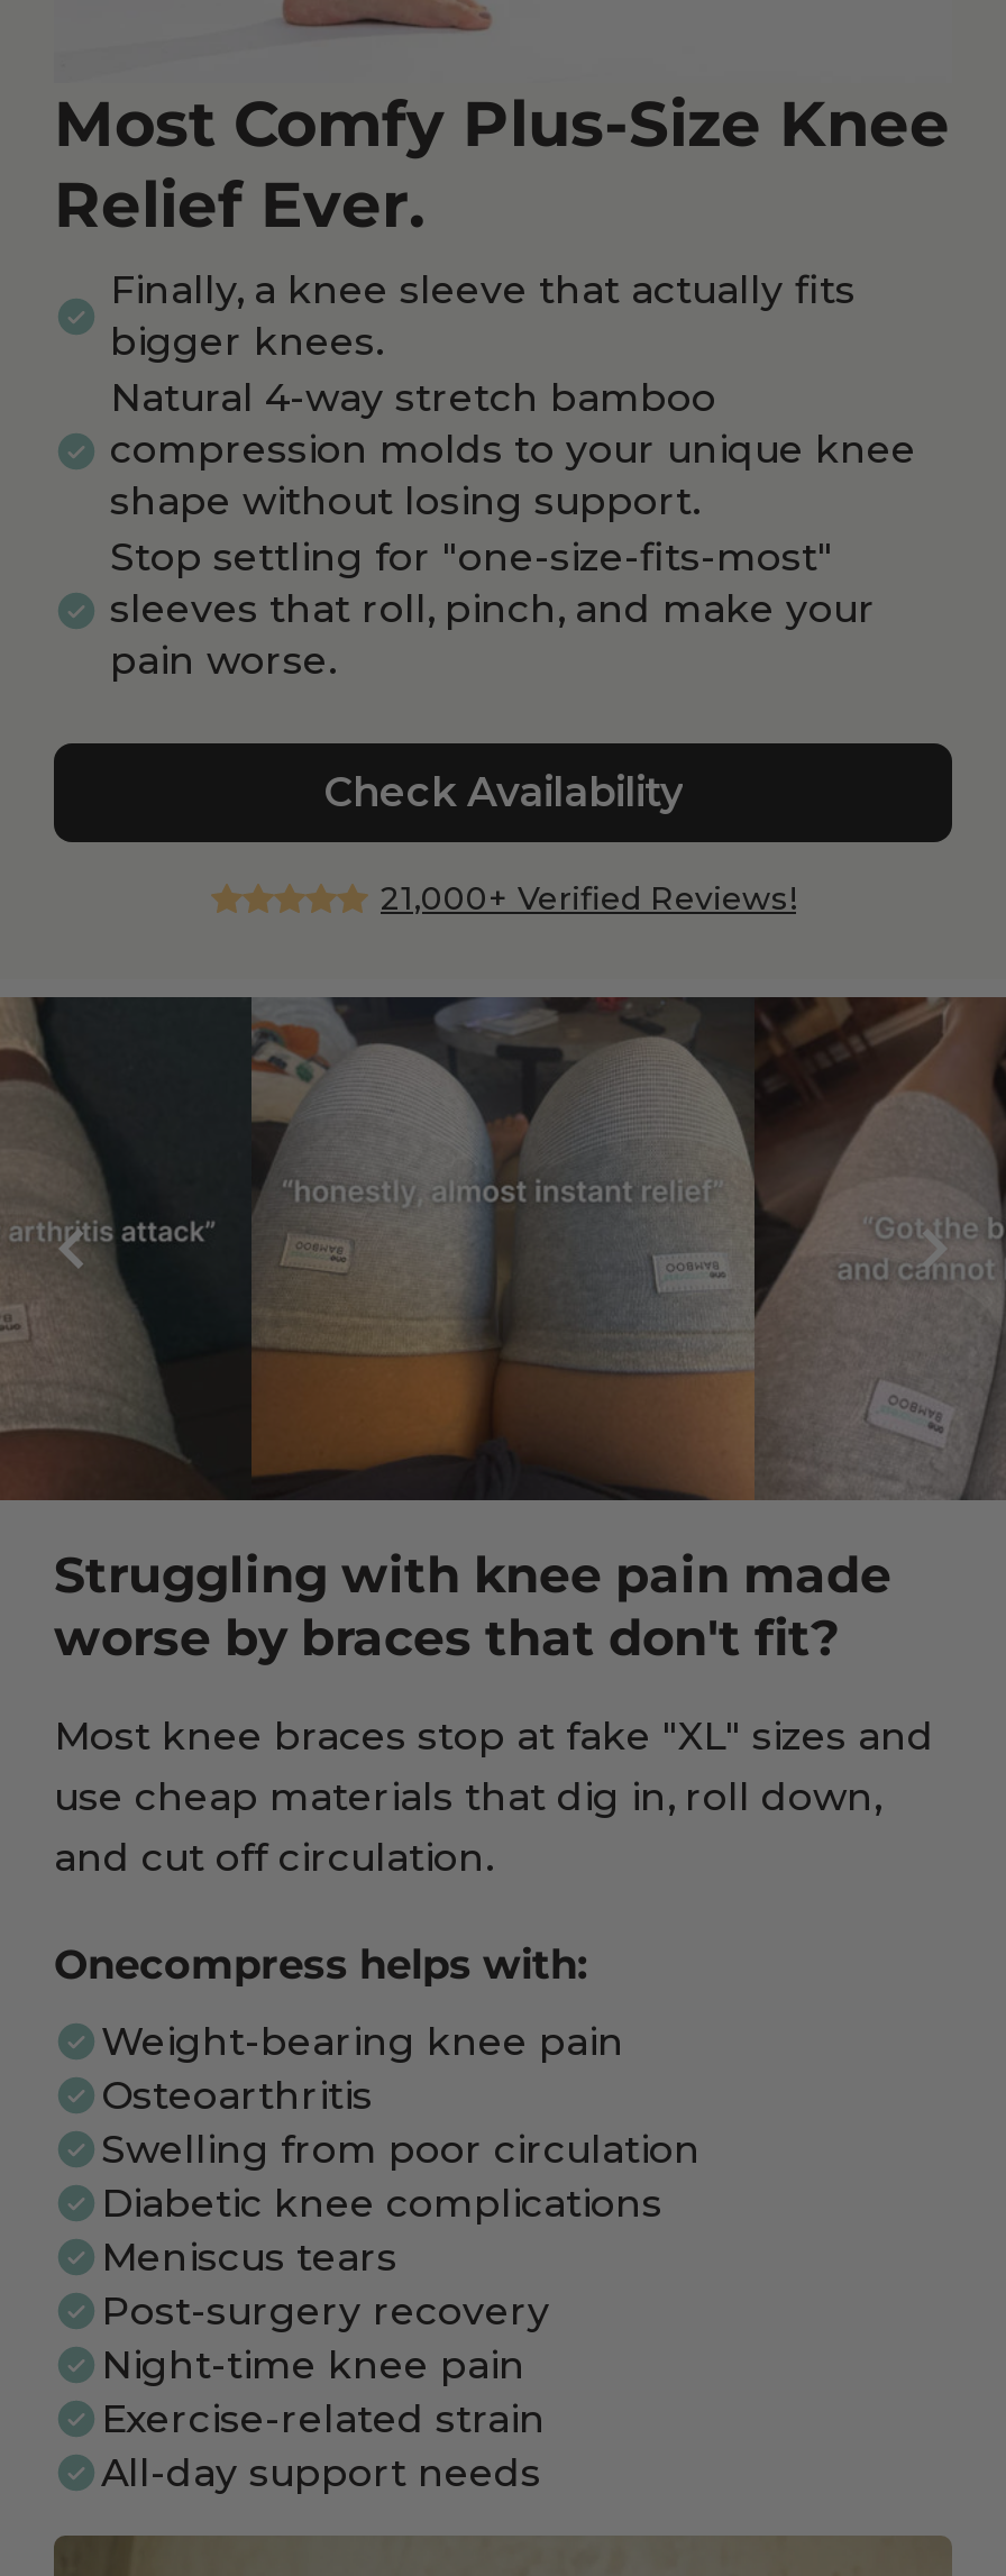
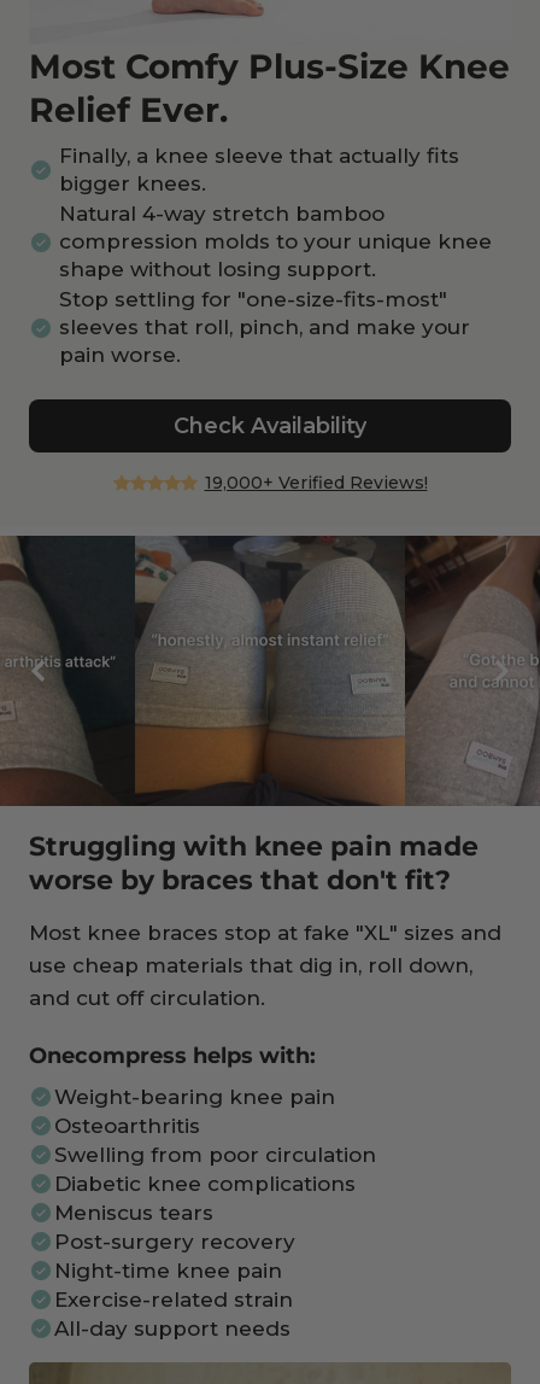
- 21,000+ Verified Reviews!
+ 19,000+ Verified Reviews!
